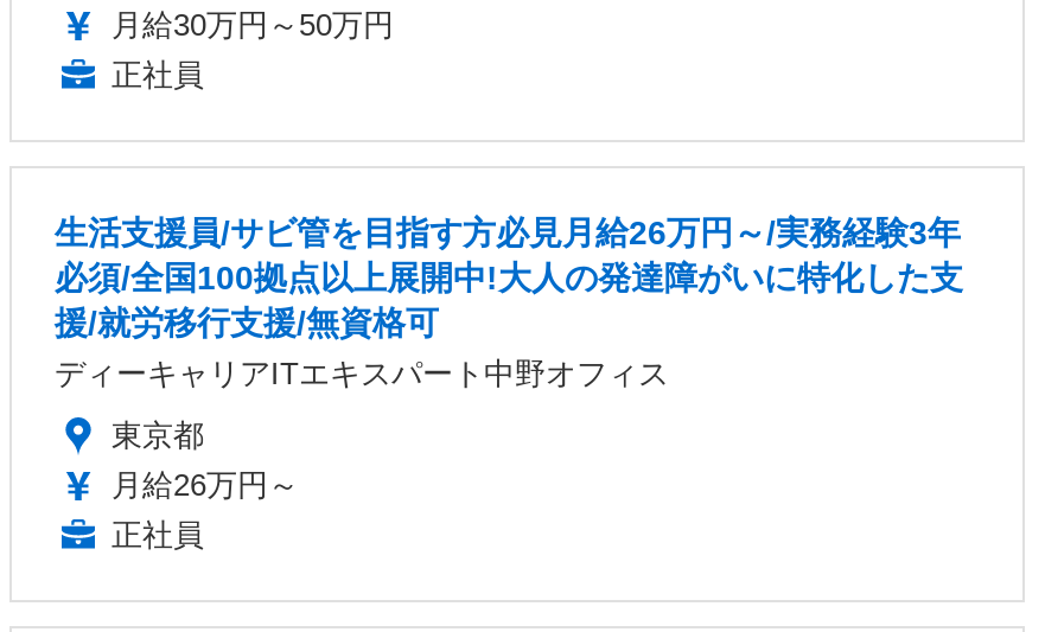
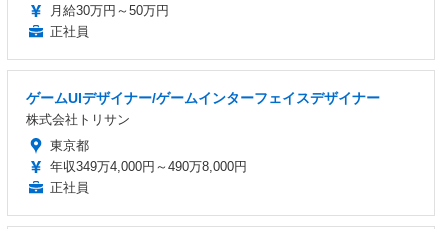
- 生活支援員/サビ管を目指す方必見月給26万円～/実務経験3年
- 必須/全国100拠点以上展開中!大人の発達障がいに特化した支
- 援/就労移⾏⽀援/無資格可
- ディーキャリアITエキスパート中野オフィス
+ ゲームUIデザイナー/ゲームインターフェイスデザイナー
+ 株式会社トリサン

- 月給26万円～
+ 年収349万4,000円～490万8,000円
